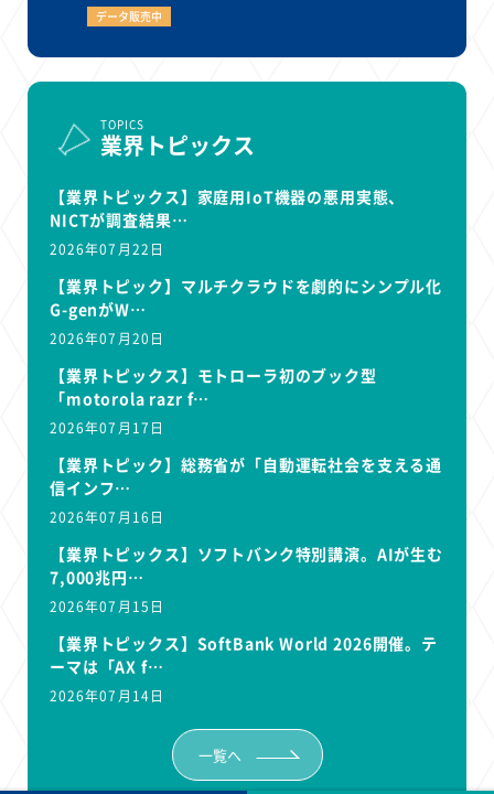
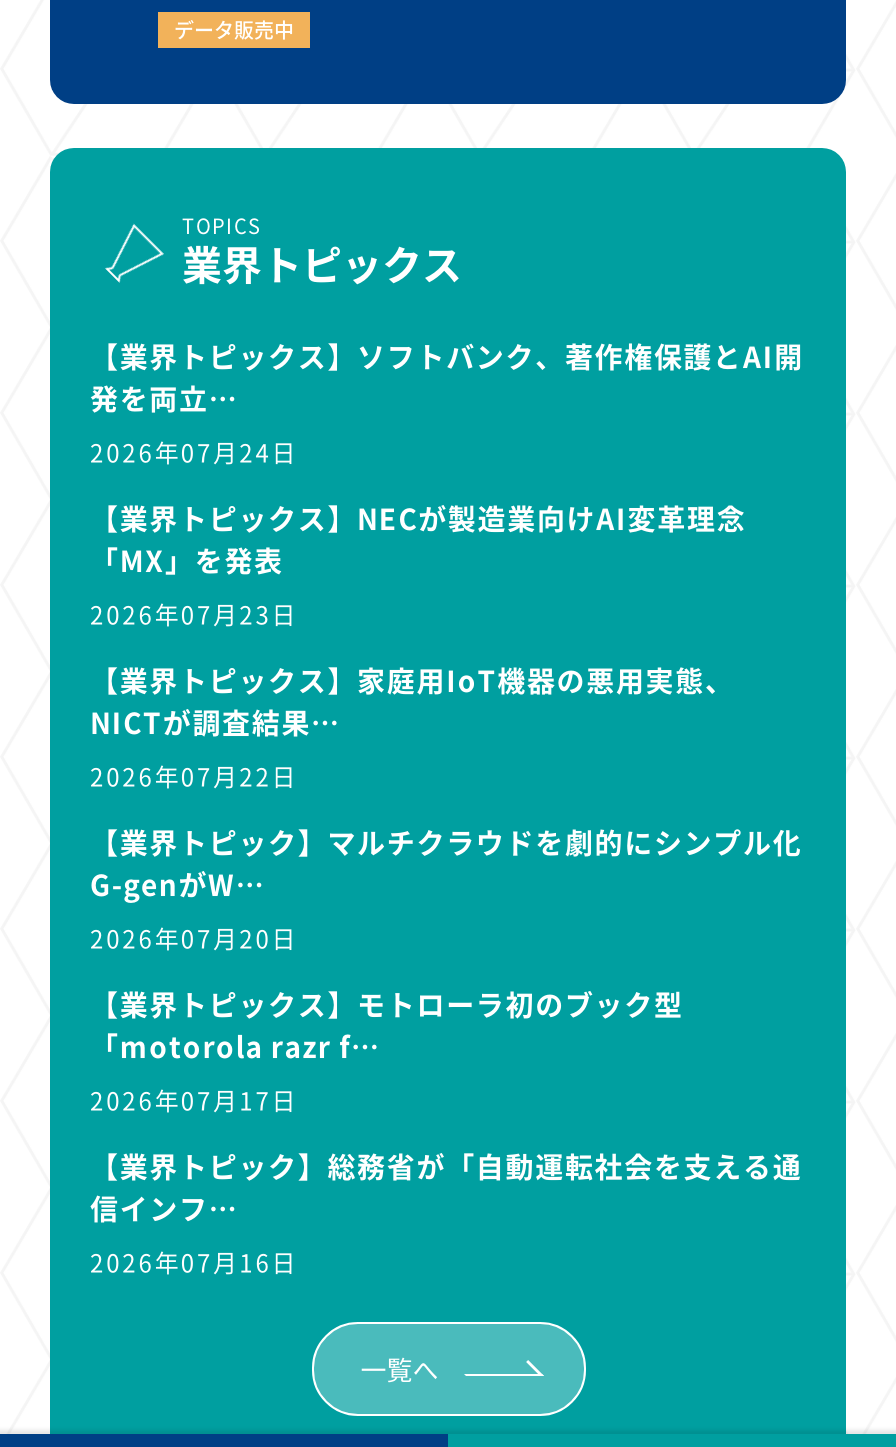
+ 【業界トピックス】ソフトバンク、著作権保護とAI開
+ 発を両立…
+ 2026年07月24日
+ 【業界トピックス】NECが製造業向けAI変革理念
+ 「MX」を発表
+ 2026年07月23日

moved down: 【業界トピックス】家庭用IoT機器の悪用実態、 | NICTが調査結果… | 2026年07月22日 | ... | 信インフ… | 2026年07月16日

- 【業界トピックス】ソフトバンク特別講演。AIが生む
- 7,000兆円…
- 2026年07月15日
- 【業界トピックス】SoftBank World 2026開催。テ
- ーマは「AX f…
- 2026年07月14日
